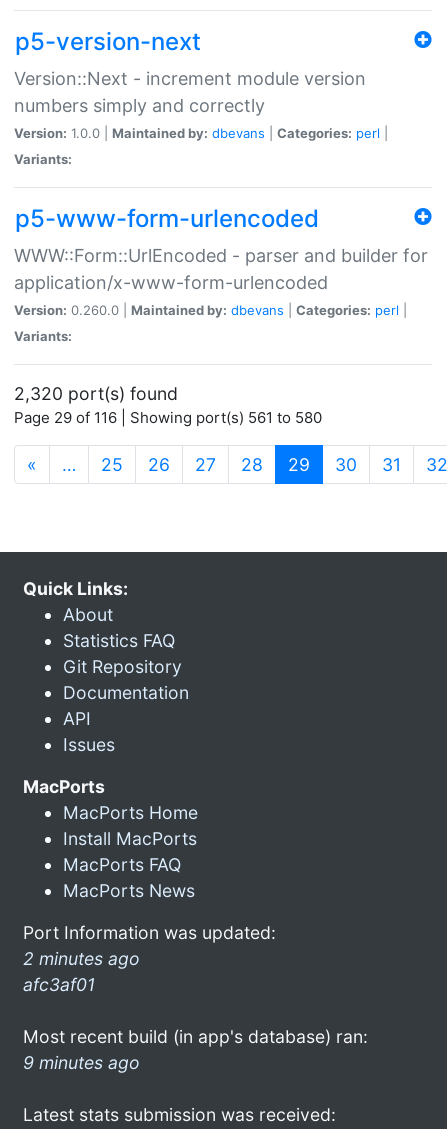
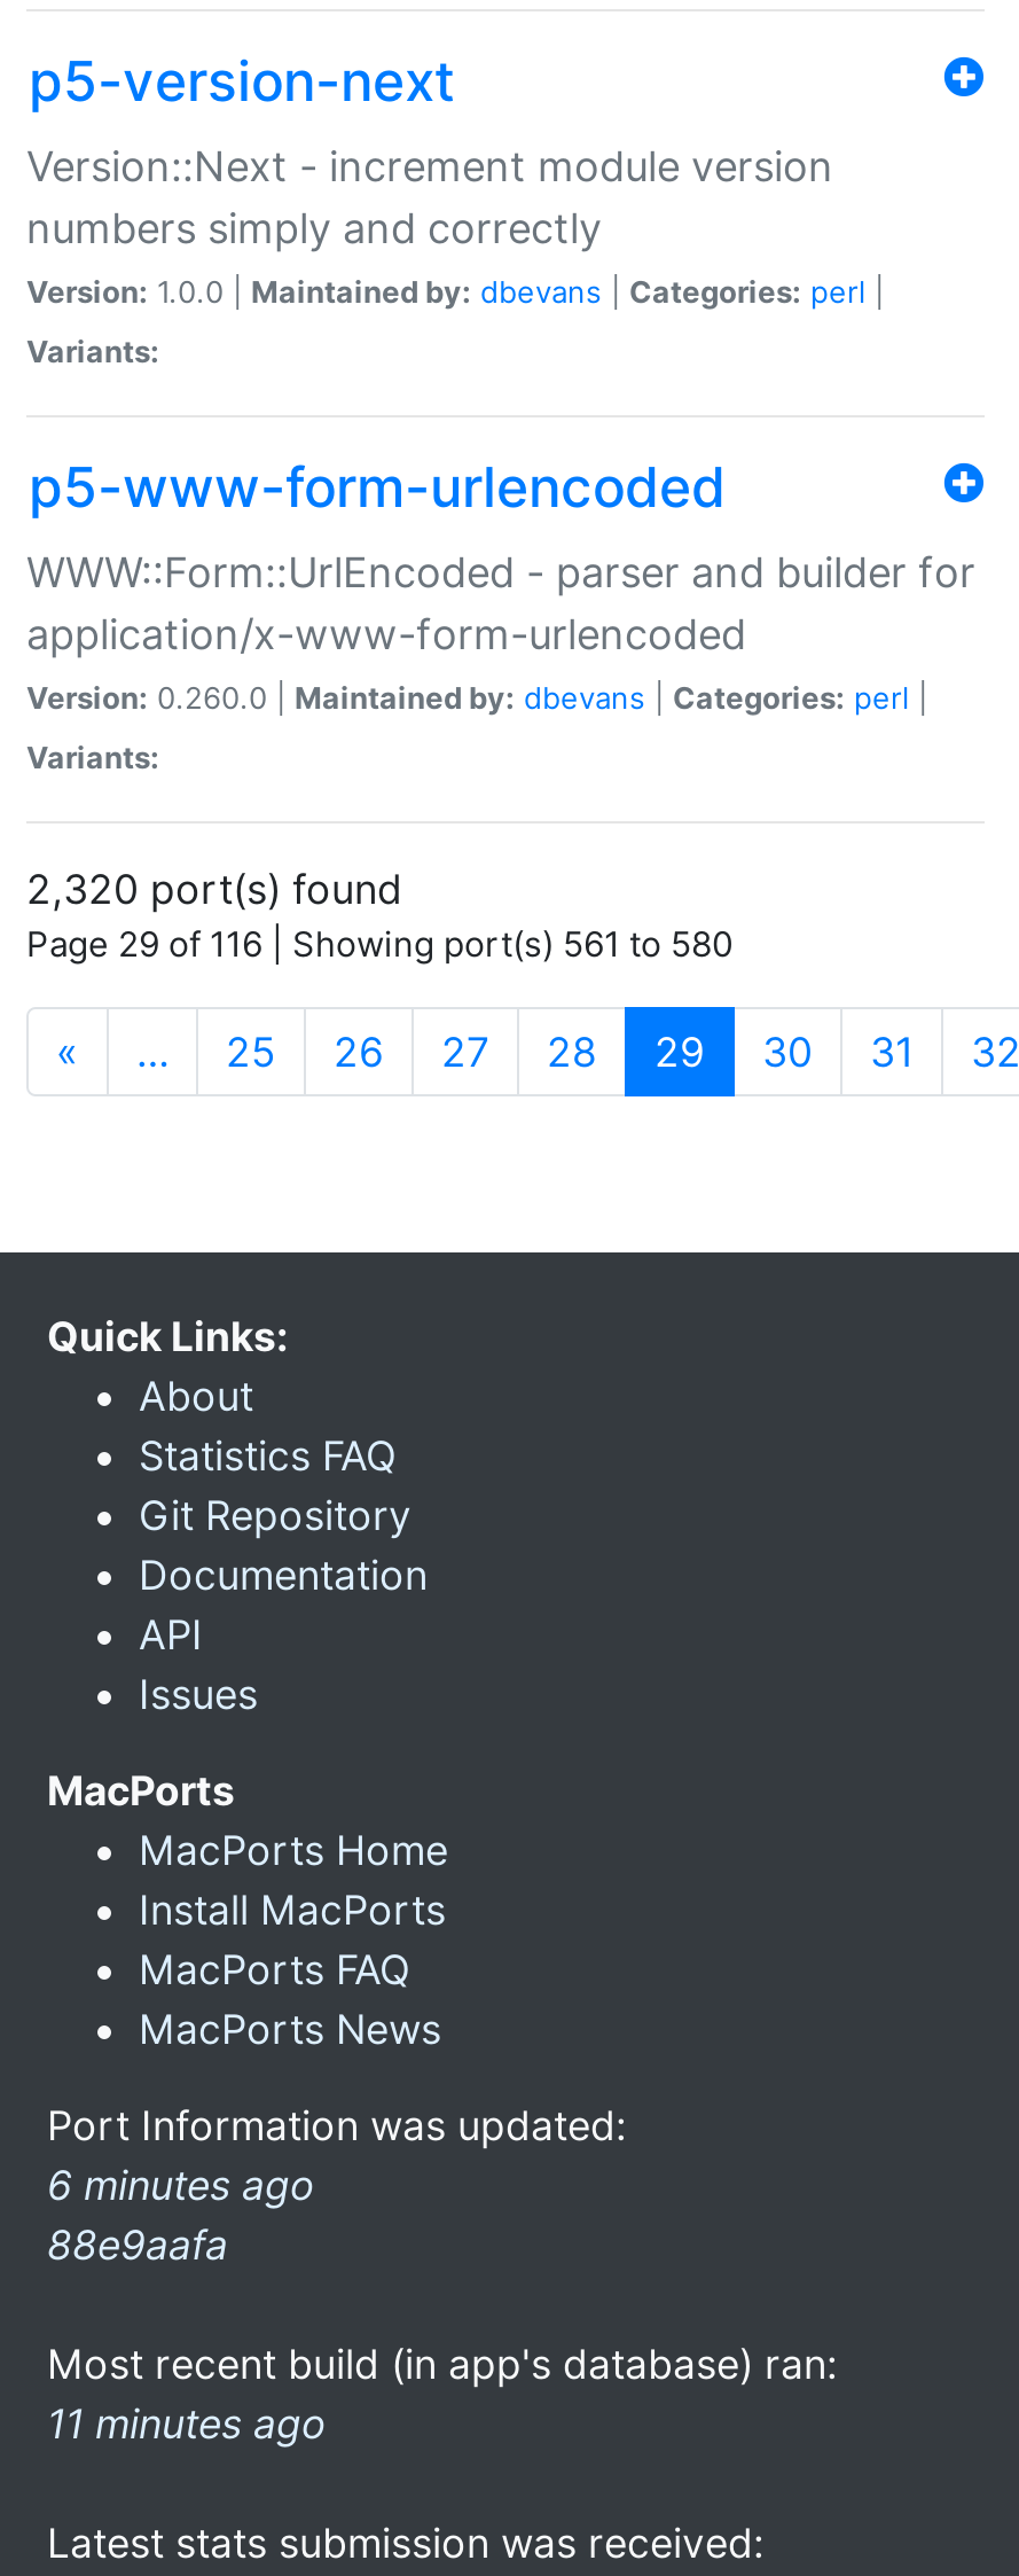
- 2 minutes ago
- afc3af01
+ 6 minutes ago
+ 88e9aafa

- 9 minutes ago
+ 11 minutes ago
